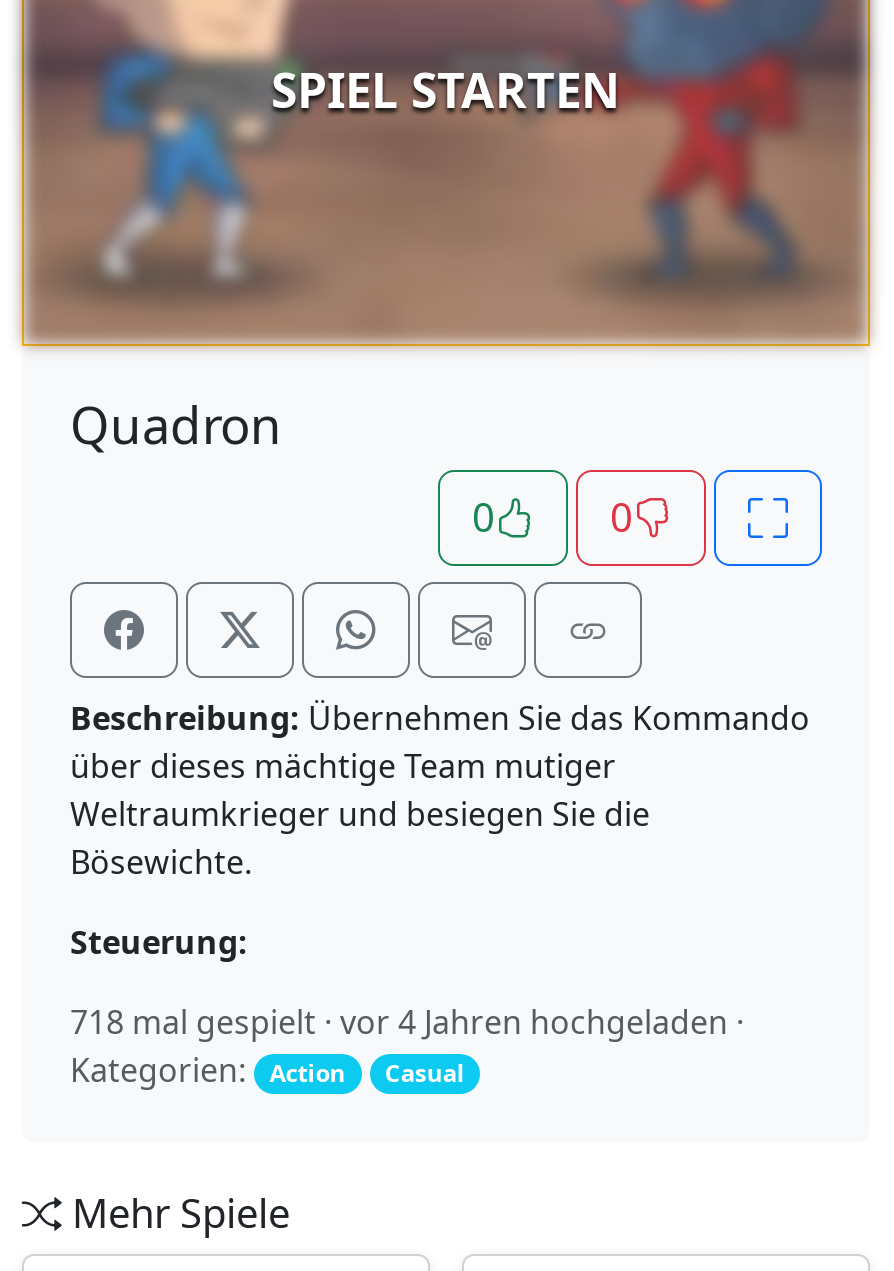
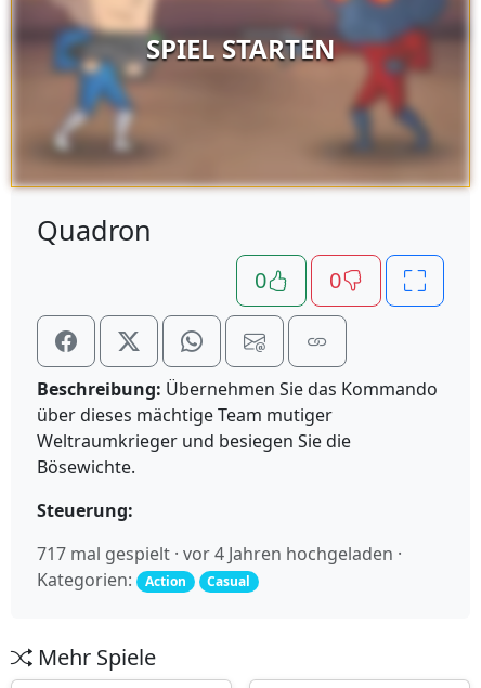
- 718 mal gespielt · vor 4 Jahren hochgeladen ·
+ 717 mal gespielt · vor 4 Jahren hochgeladen ·
